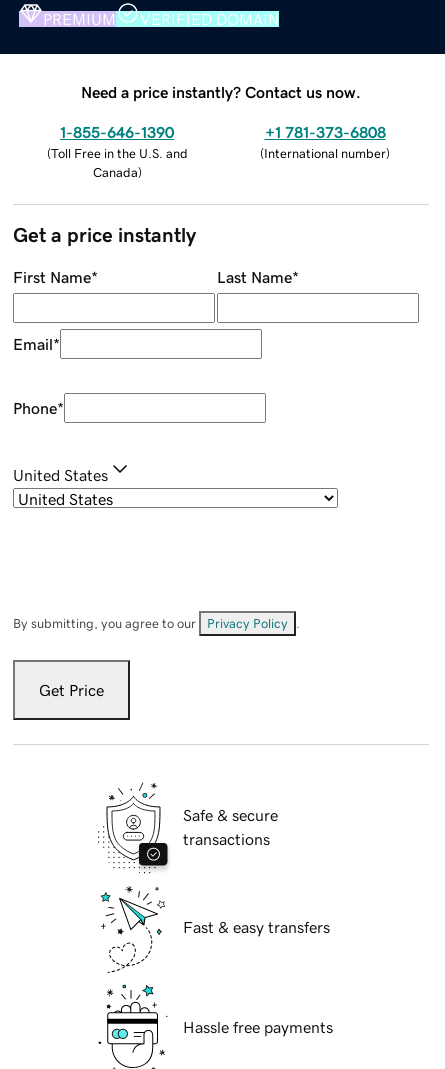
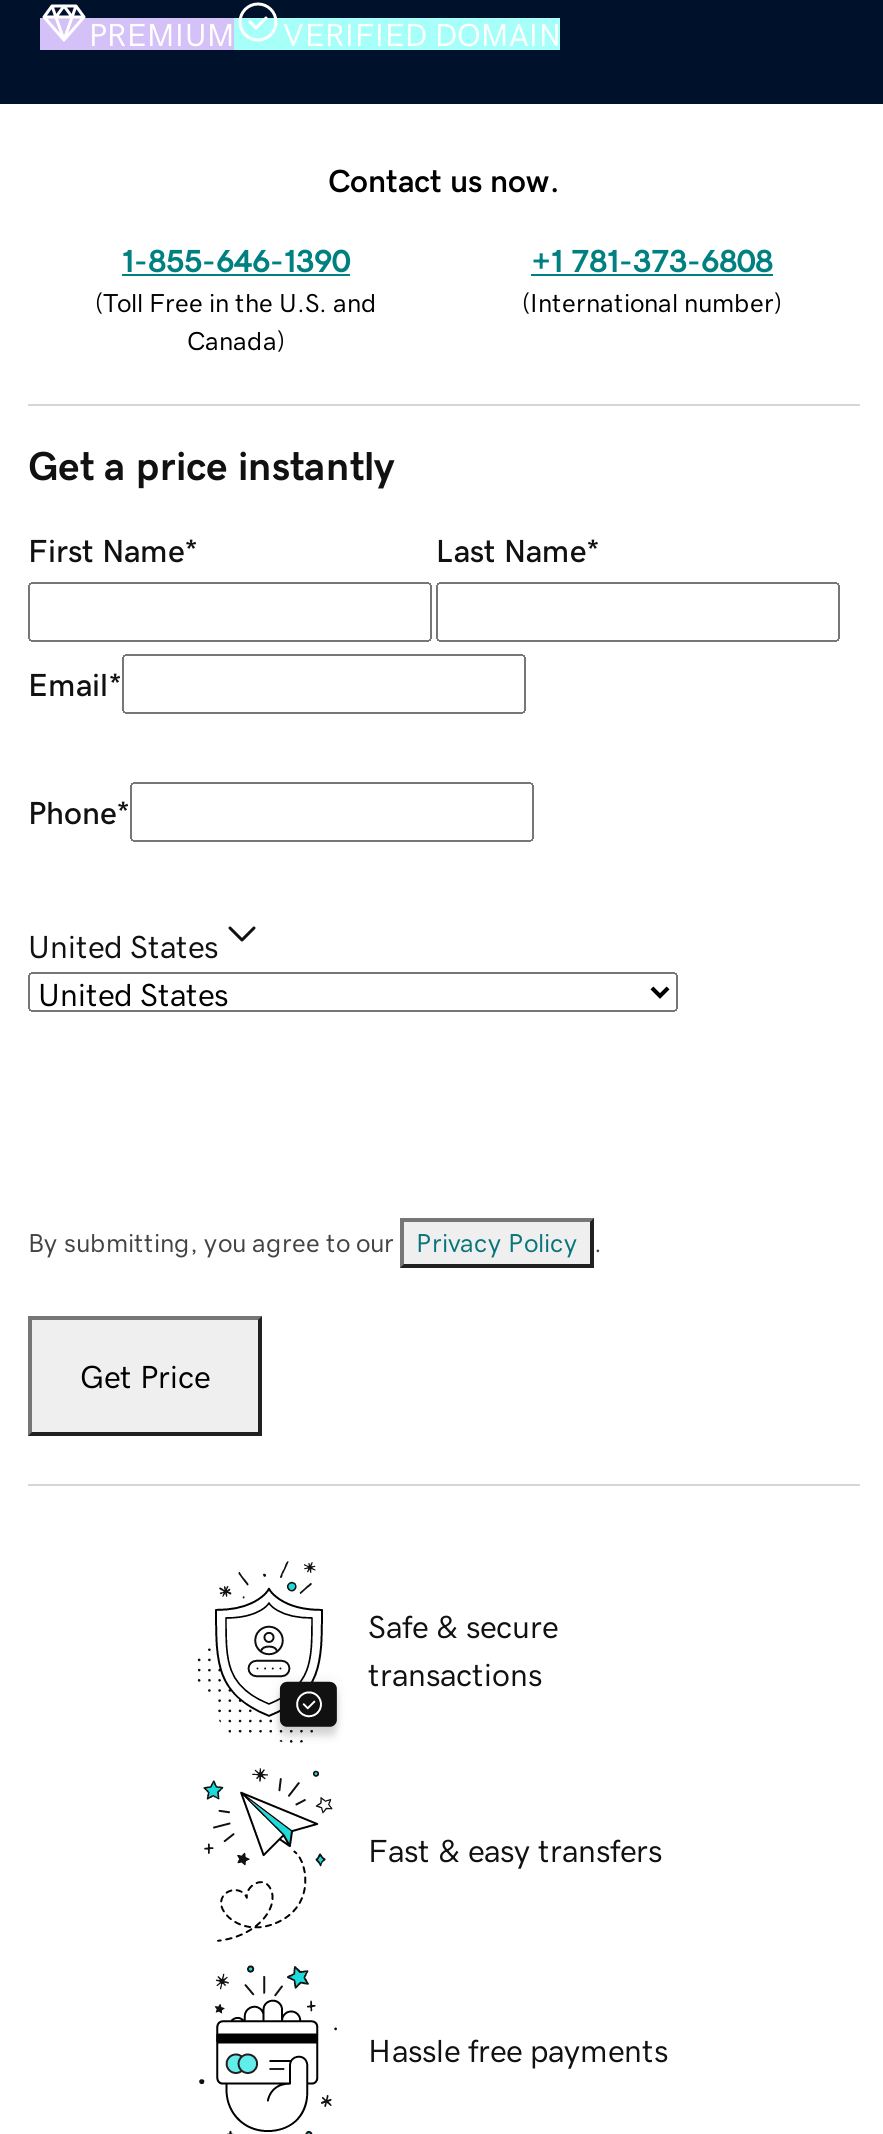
- Need a price instantly? Contact us now.
+ Contact us now.
